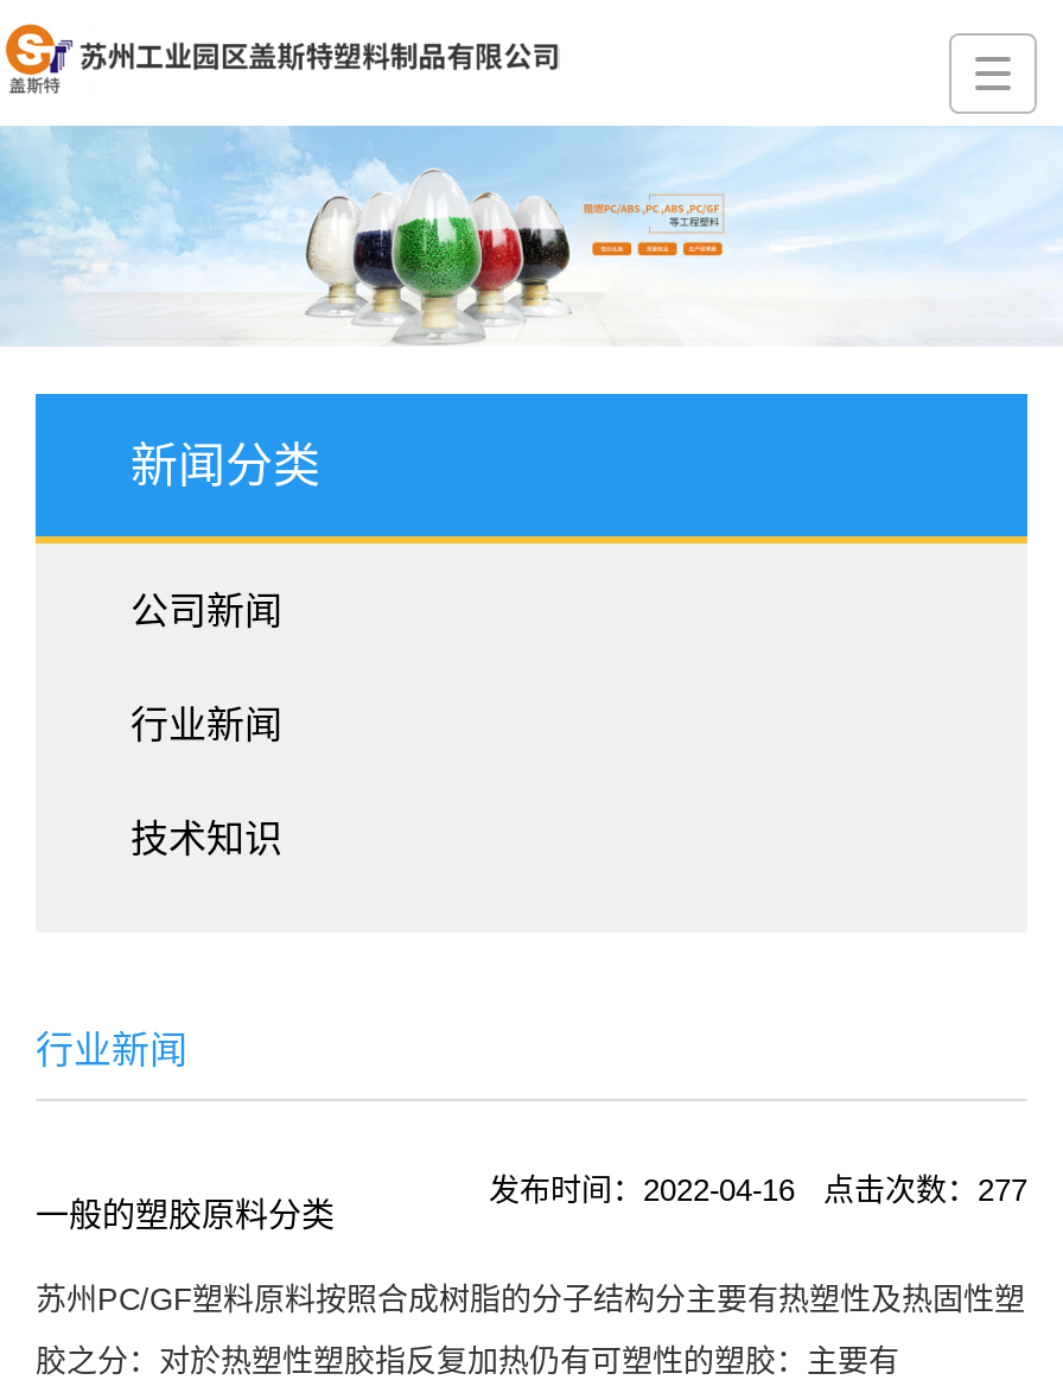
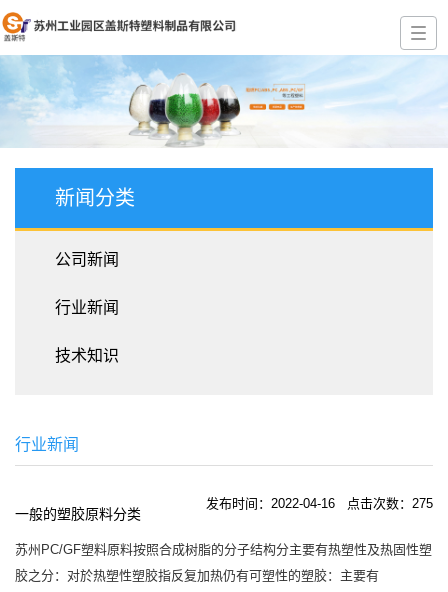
- 发布时间：2022-04-16 点击次数：277
+ 发布时间：2022-04-16 点击次数：275
